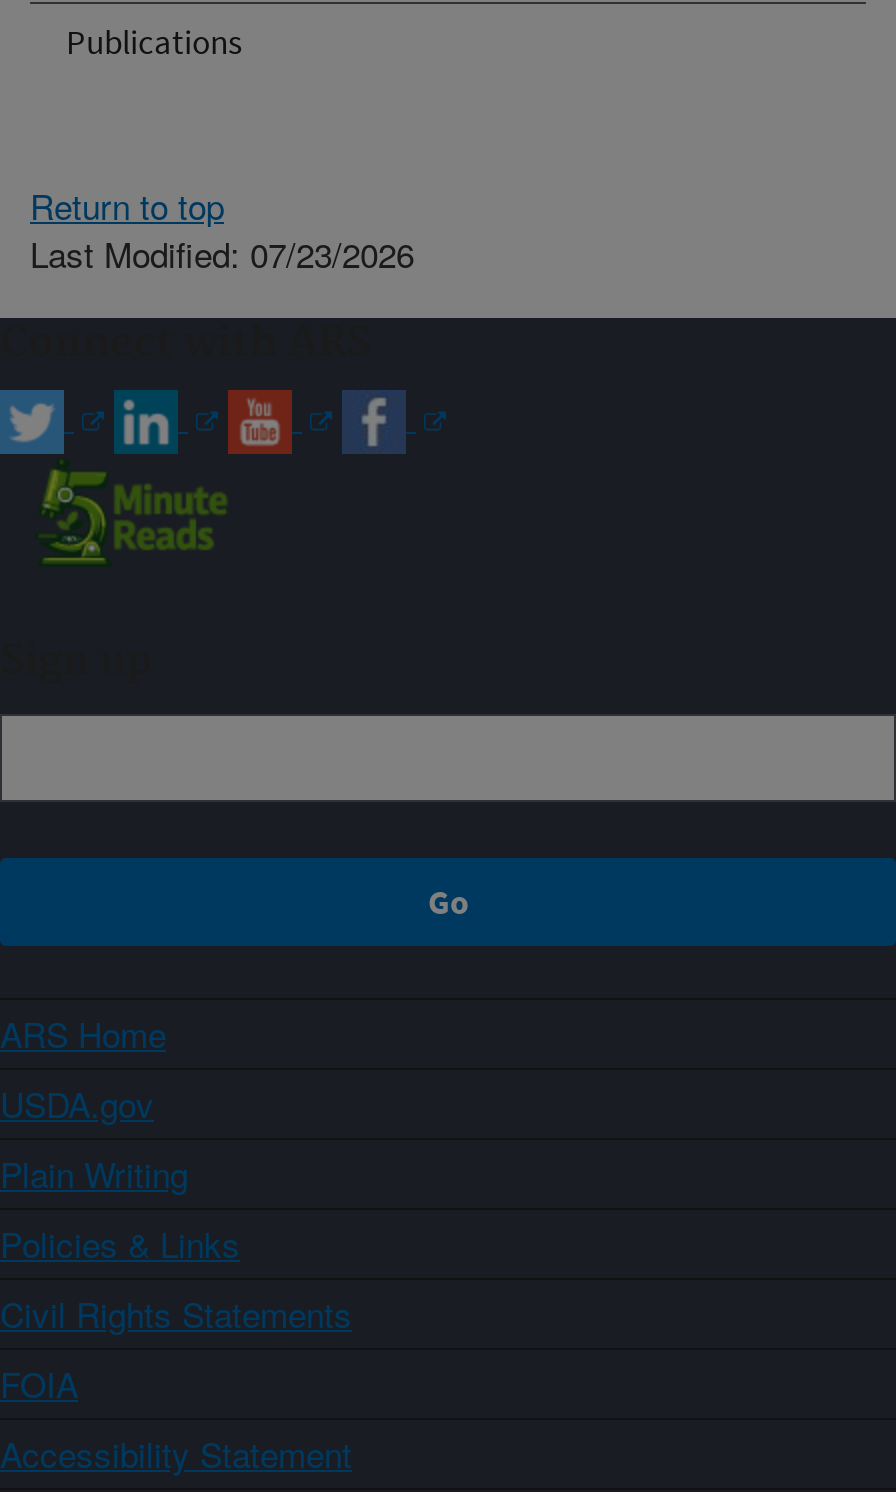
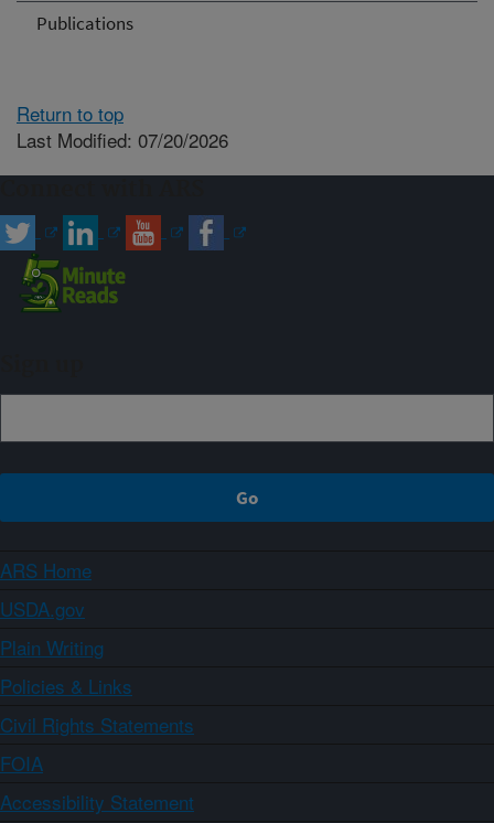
- Last Modified: 07/23/2026
+ Last Modified: 07/20/2026
